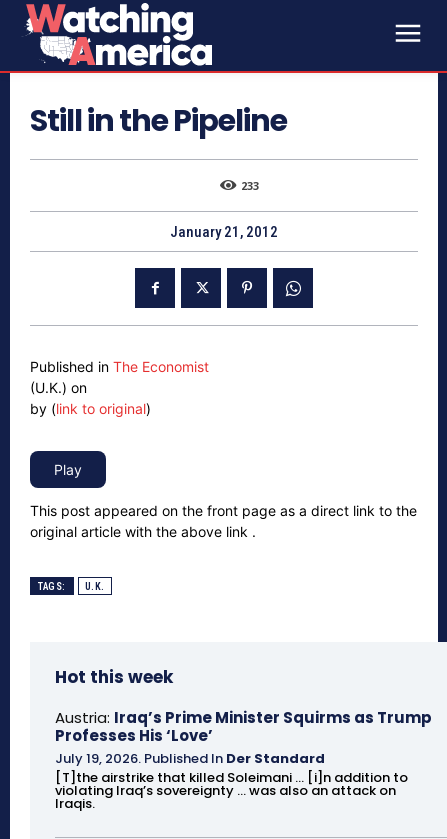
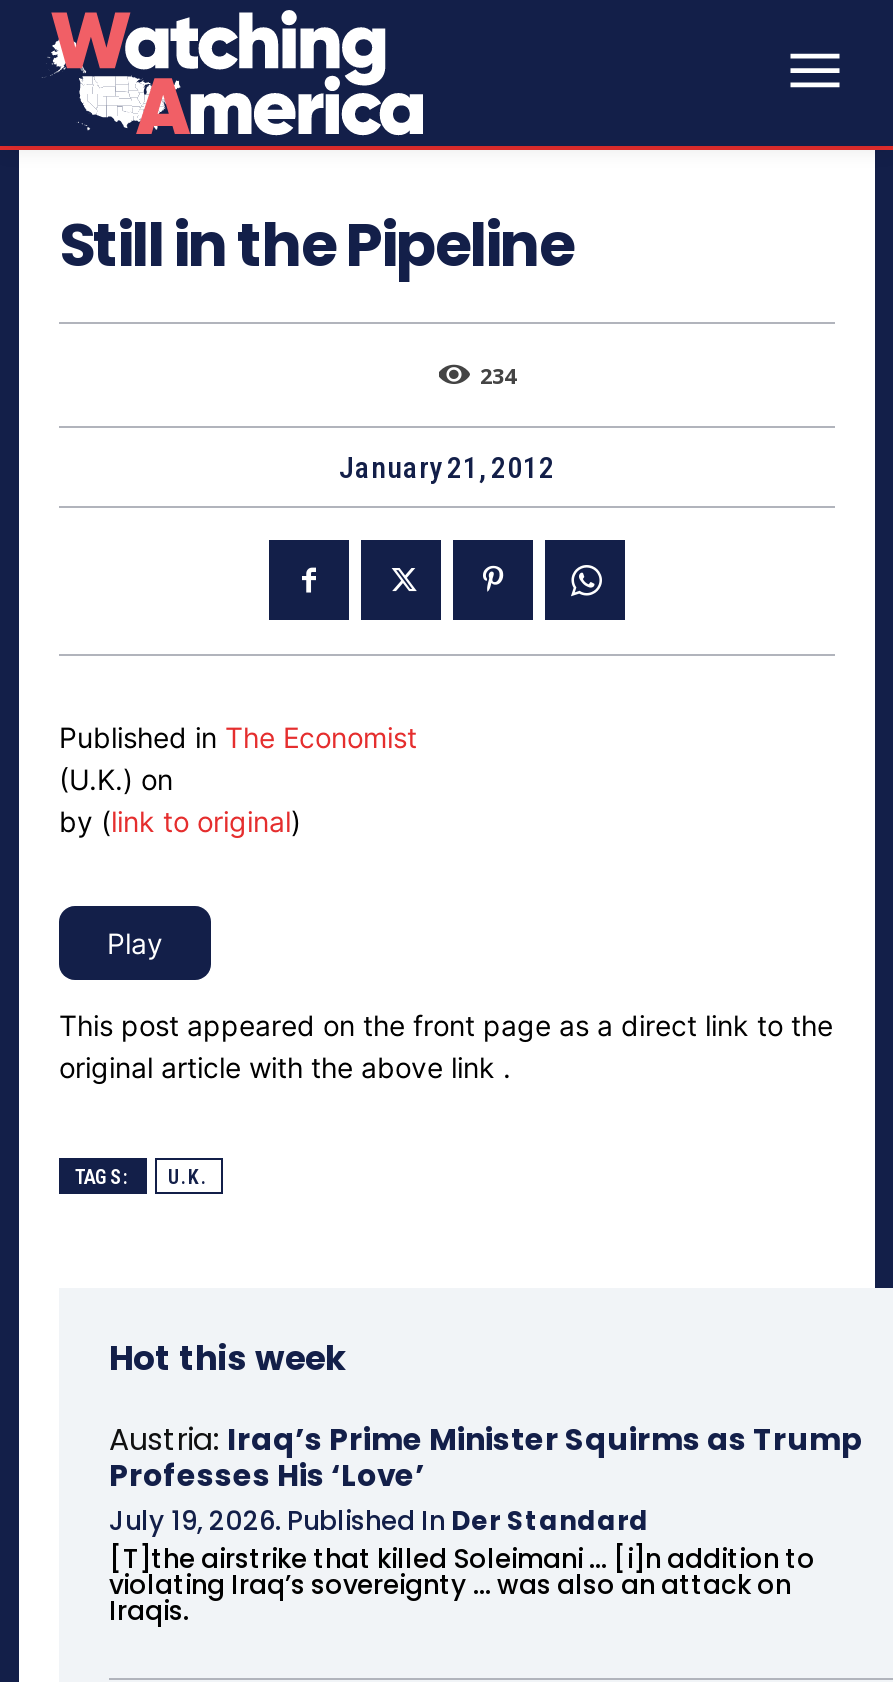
- 233
+ 234
